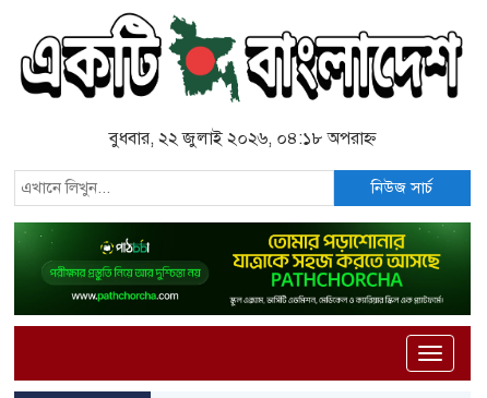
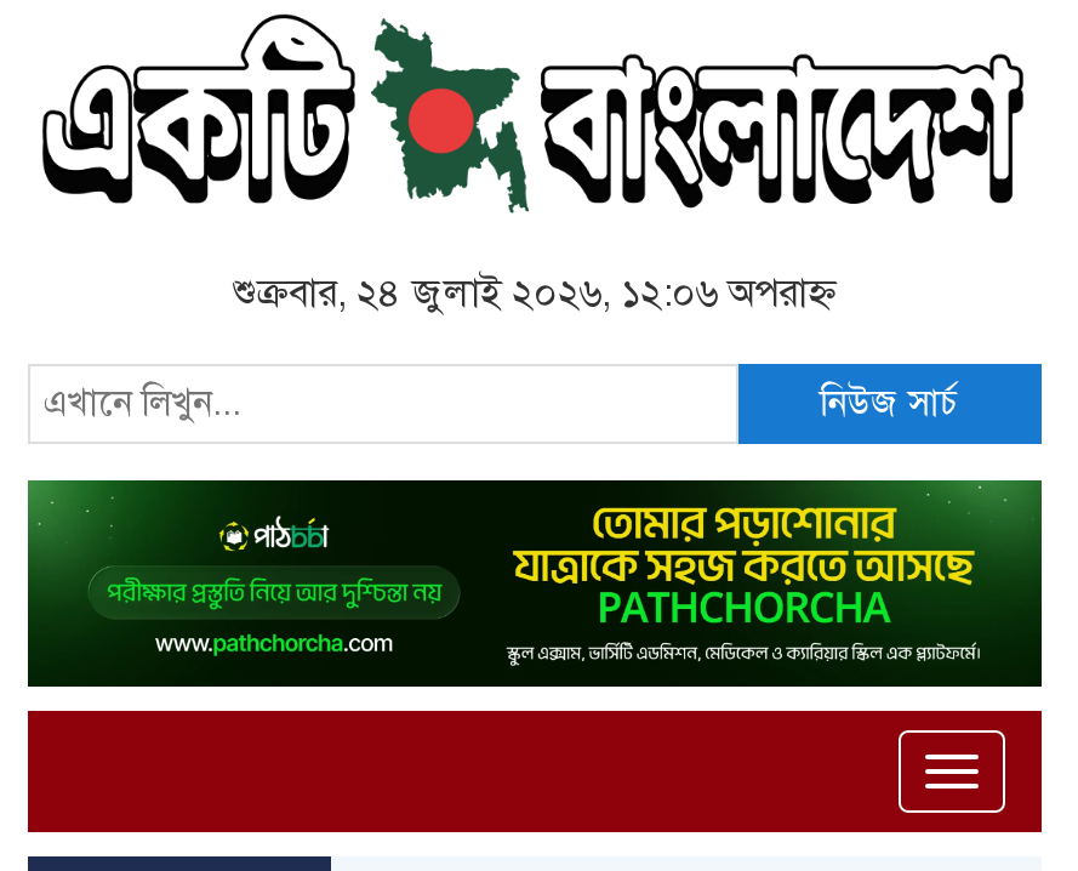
- বুধবার, ২২ জুলাই ২০২৬, ০৪:১৮ অপরাহ্ন
+ শুক্রবার, ২৪ জুলাই ২০২৬, ১২:০৬ অপরাহ্ন
